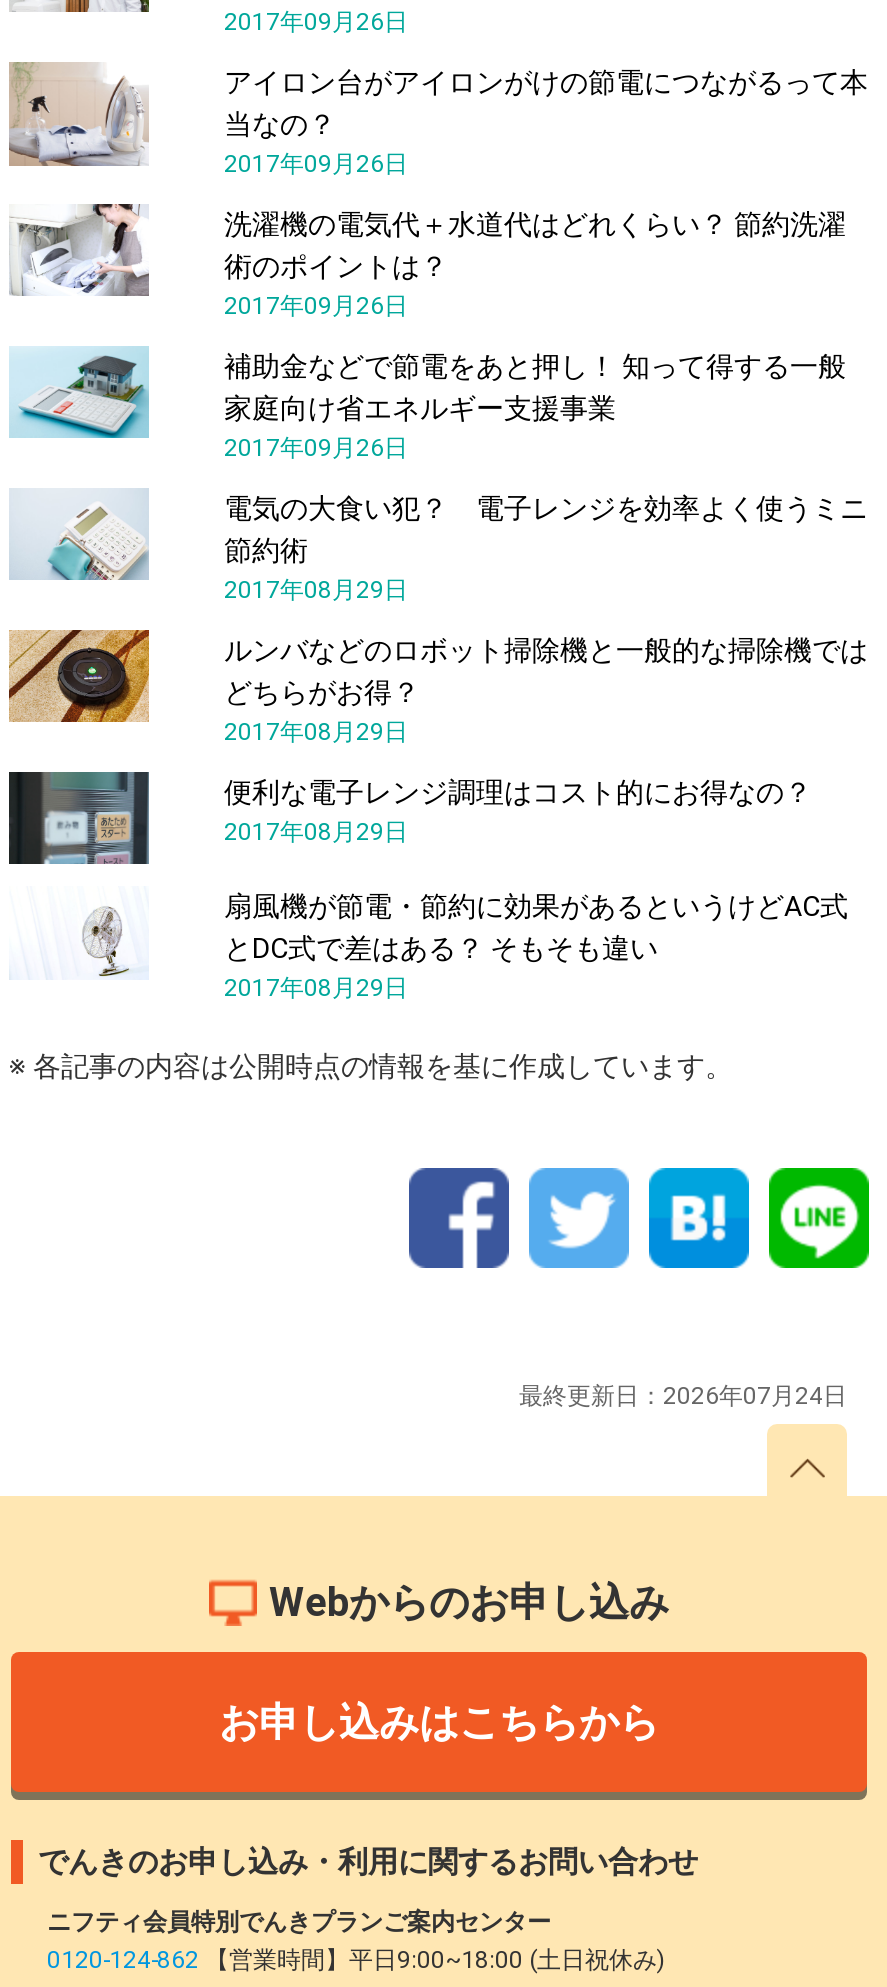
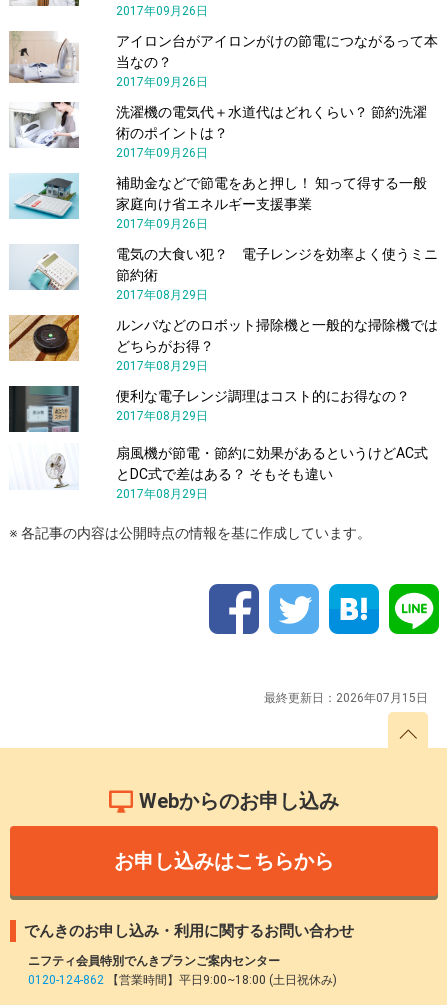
- 最終更新日：2026年07月24日
+ 最終更新日：2026年07月15日
